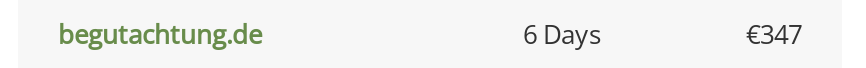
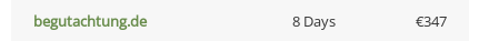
- 6 Days
+ 8 Days
